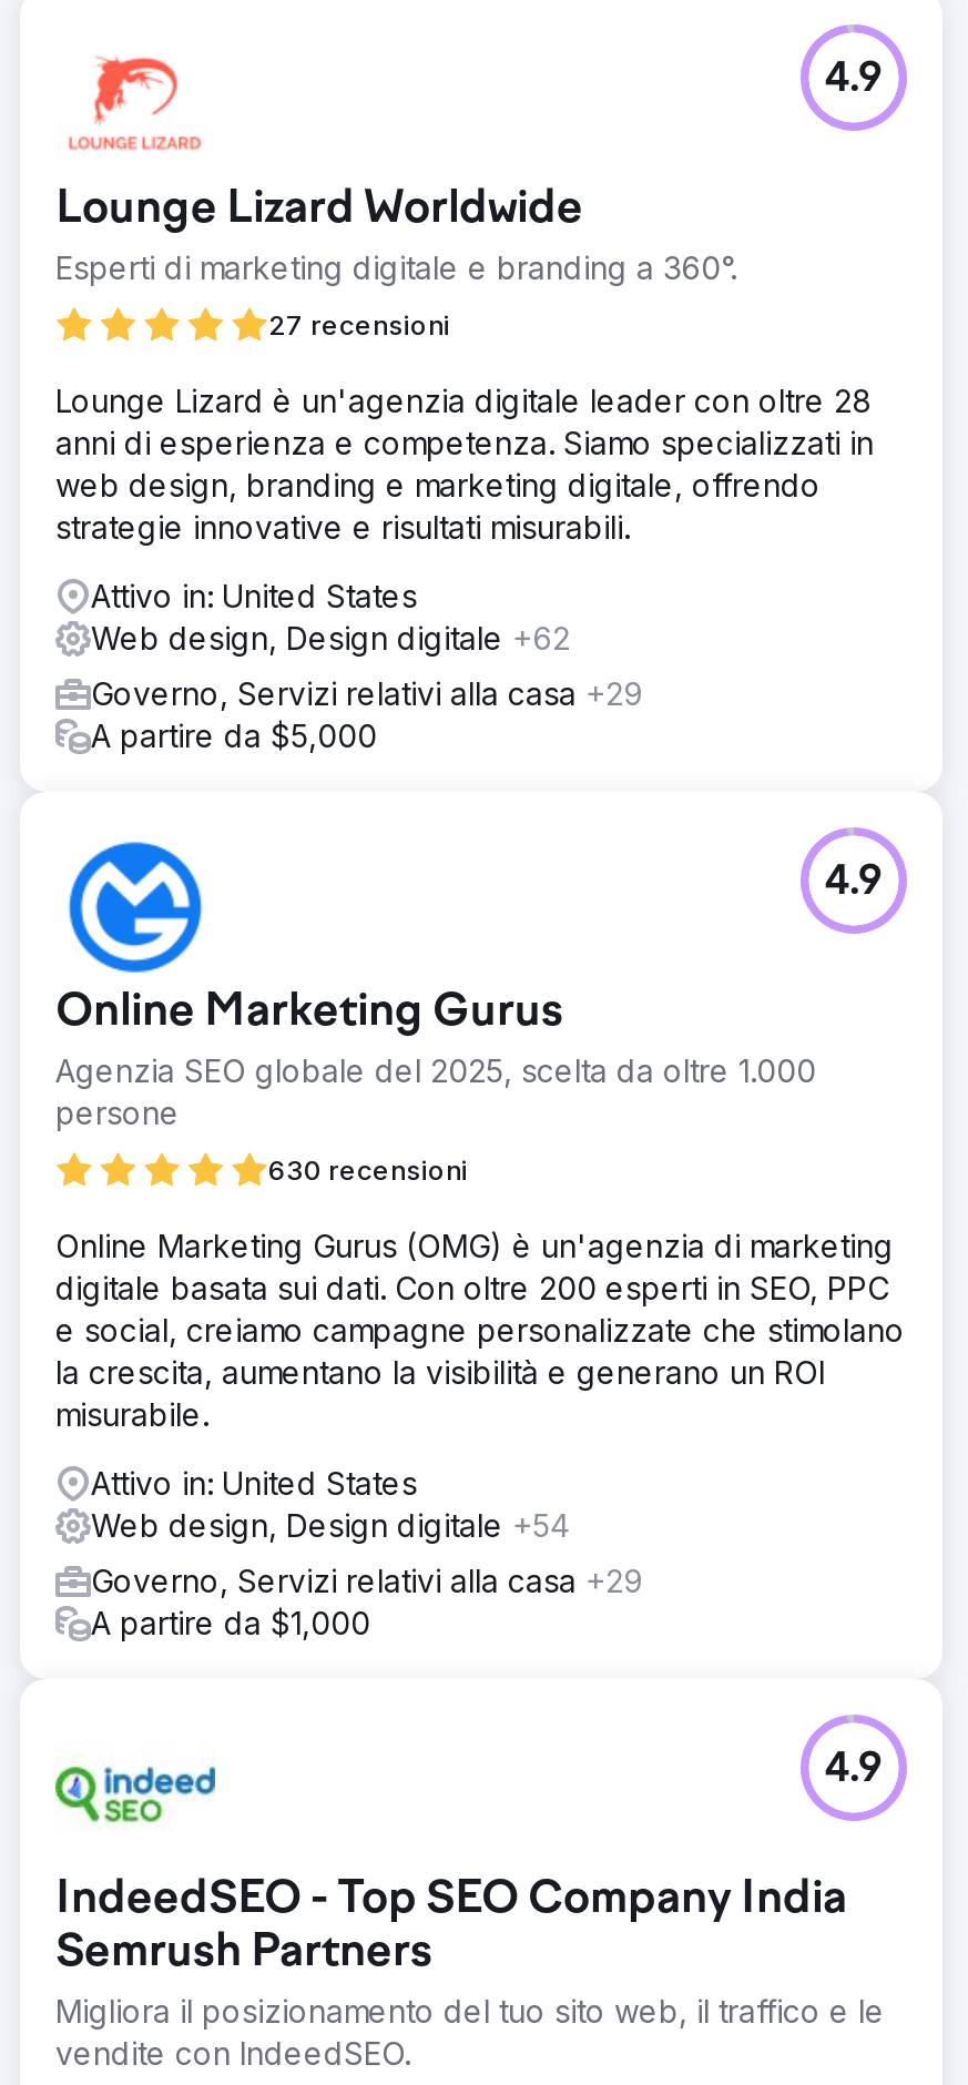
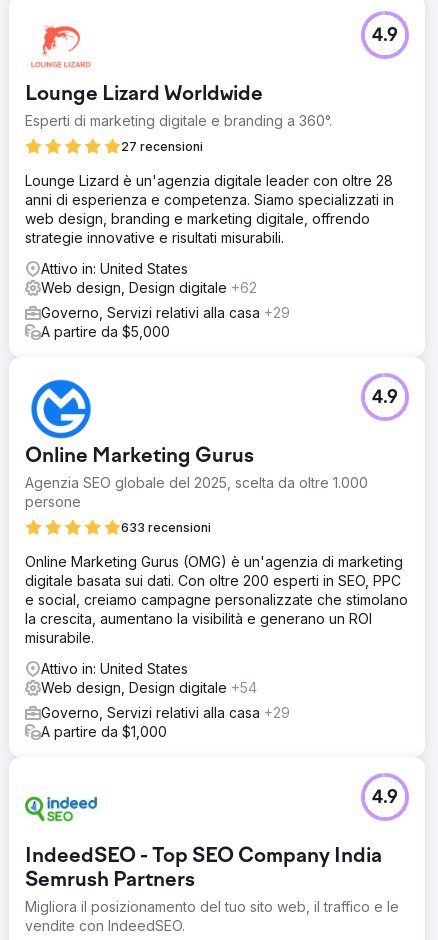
- 630 recensioni
+ 633 recensioni
